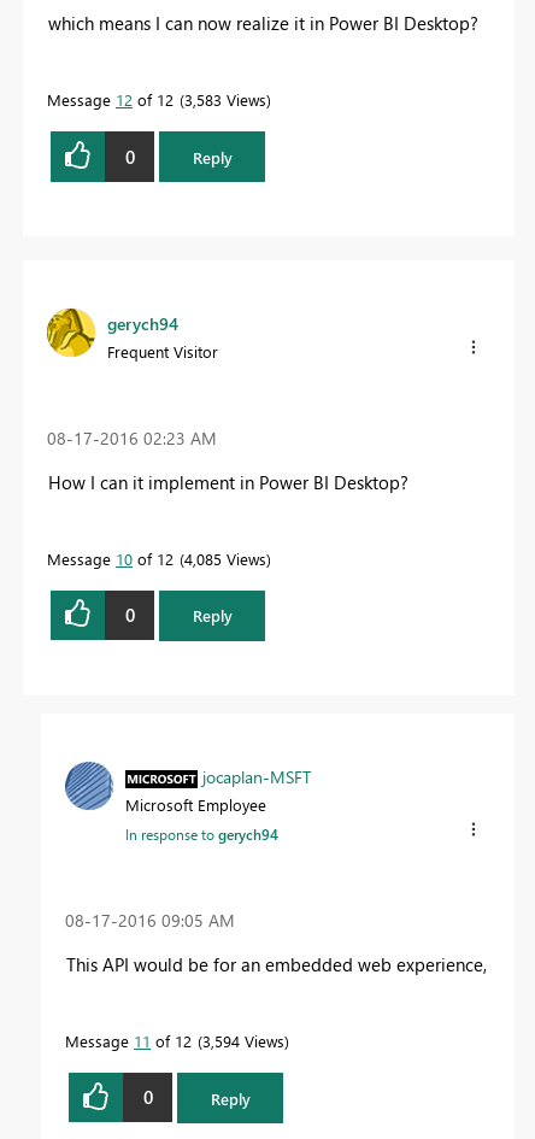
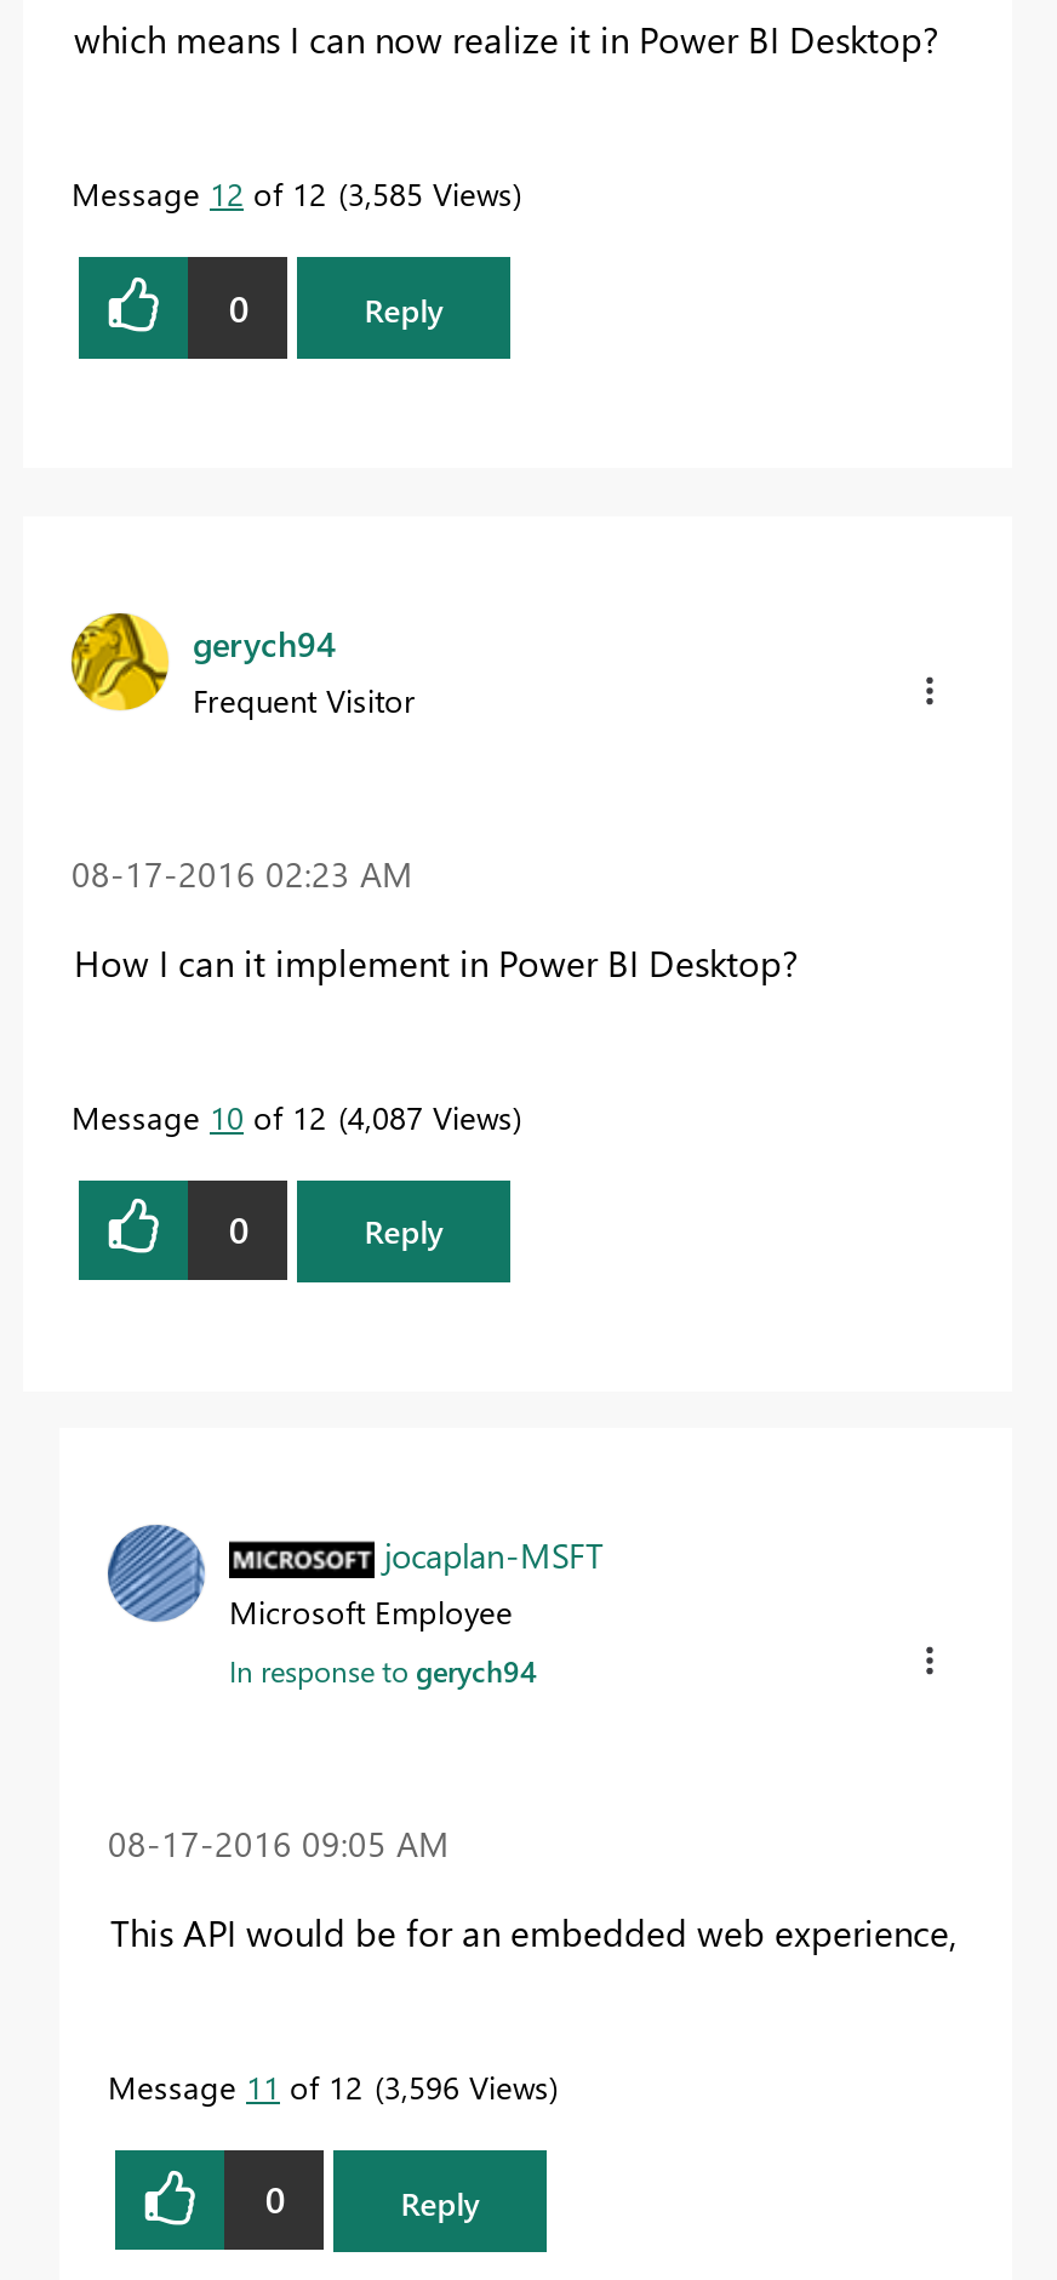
- Message 12 of 12 3,583 Views
+ Message 12 of 12 3,585 Views

- Message 10 of 12 4,085 Views
+ Message 10 of 12 4,087 Views

- Message 11 of 12 3,594 Views
+ Message 11 of 12 3,596 Views
